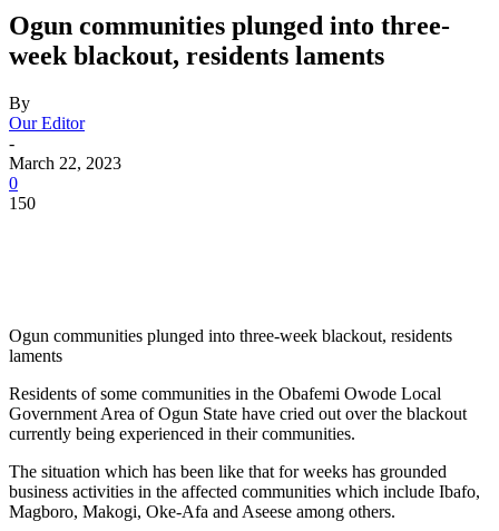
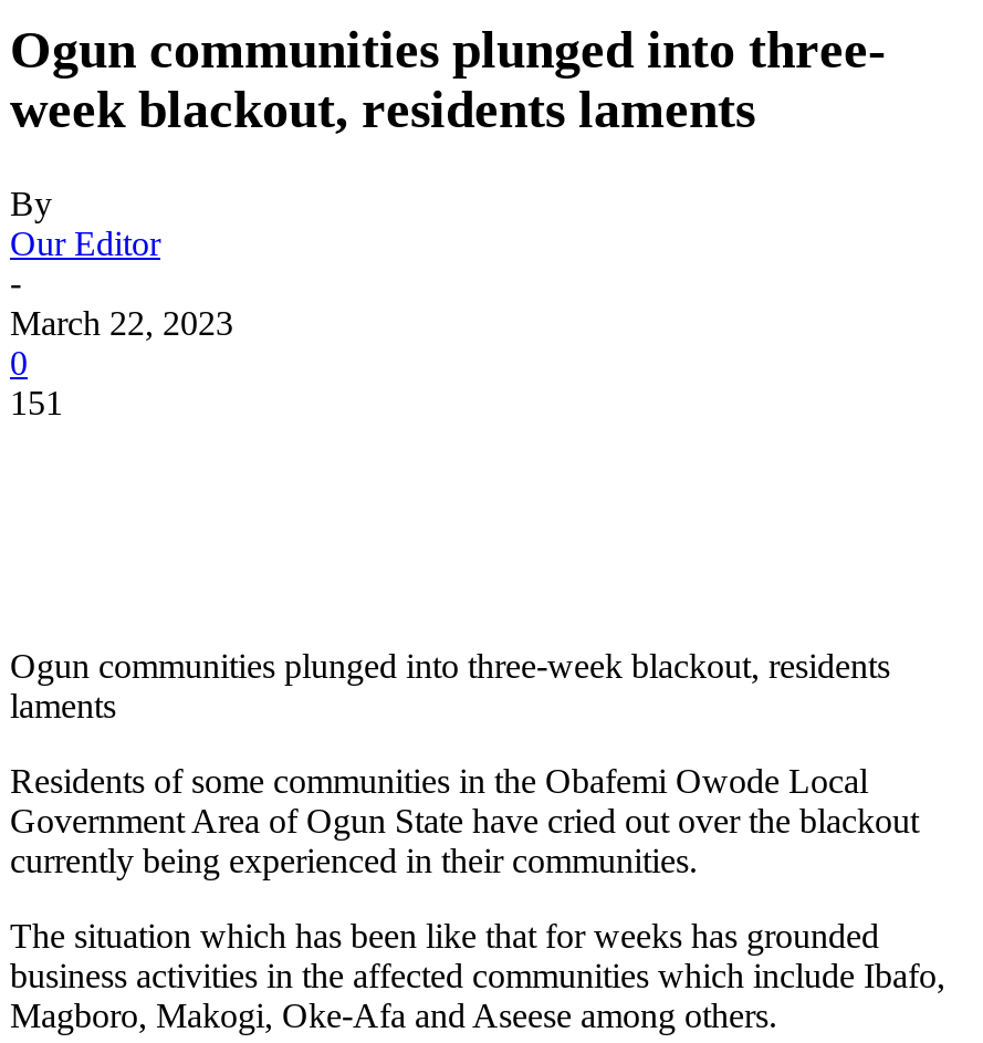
- 150
+ 151
